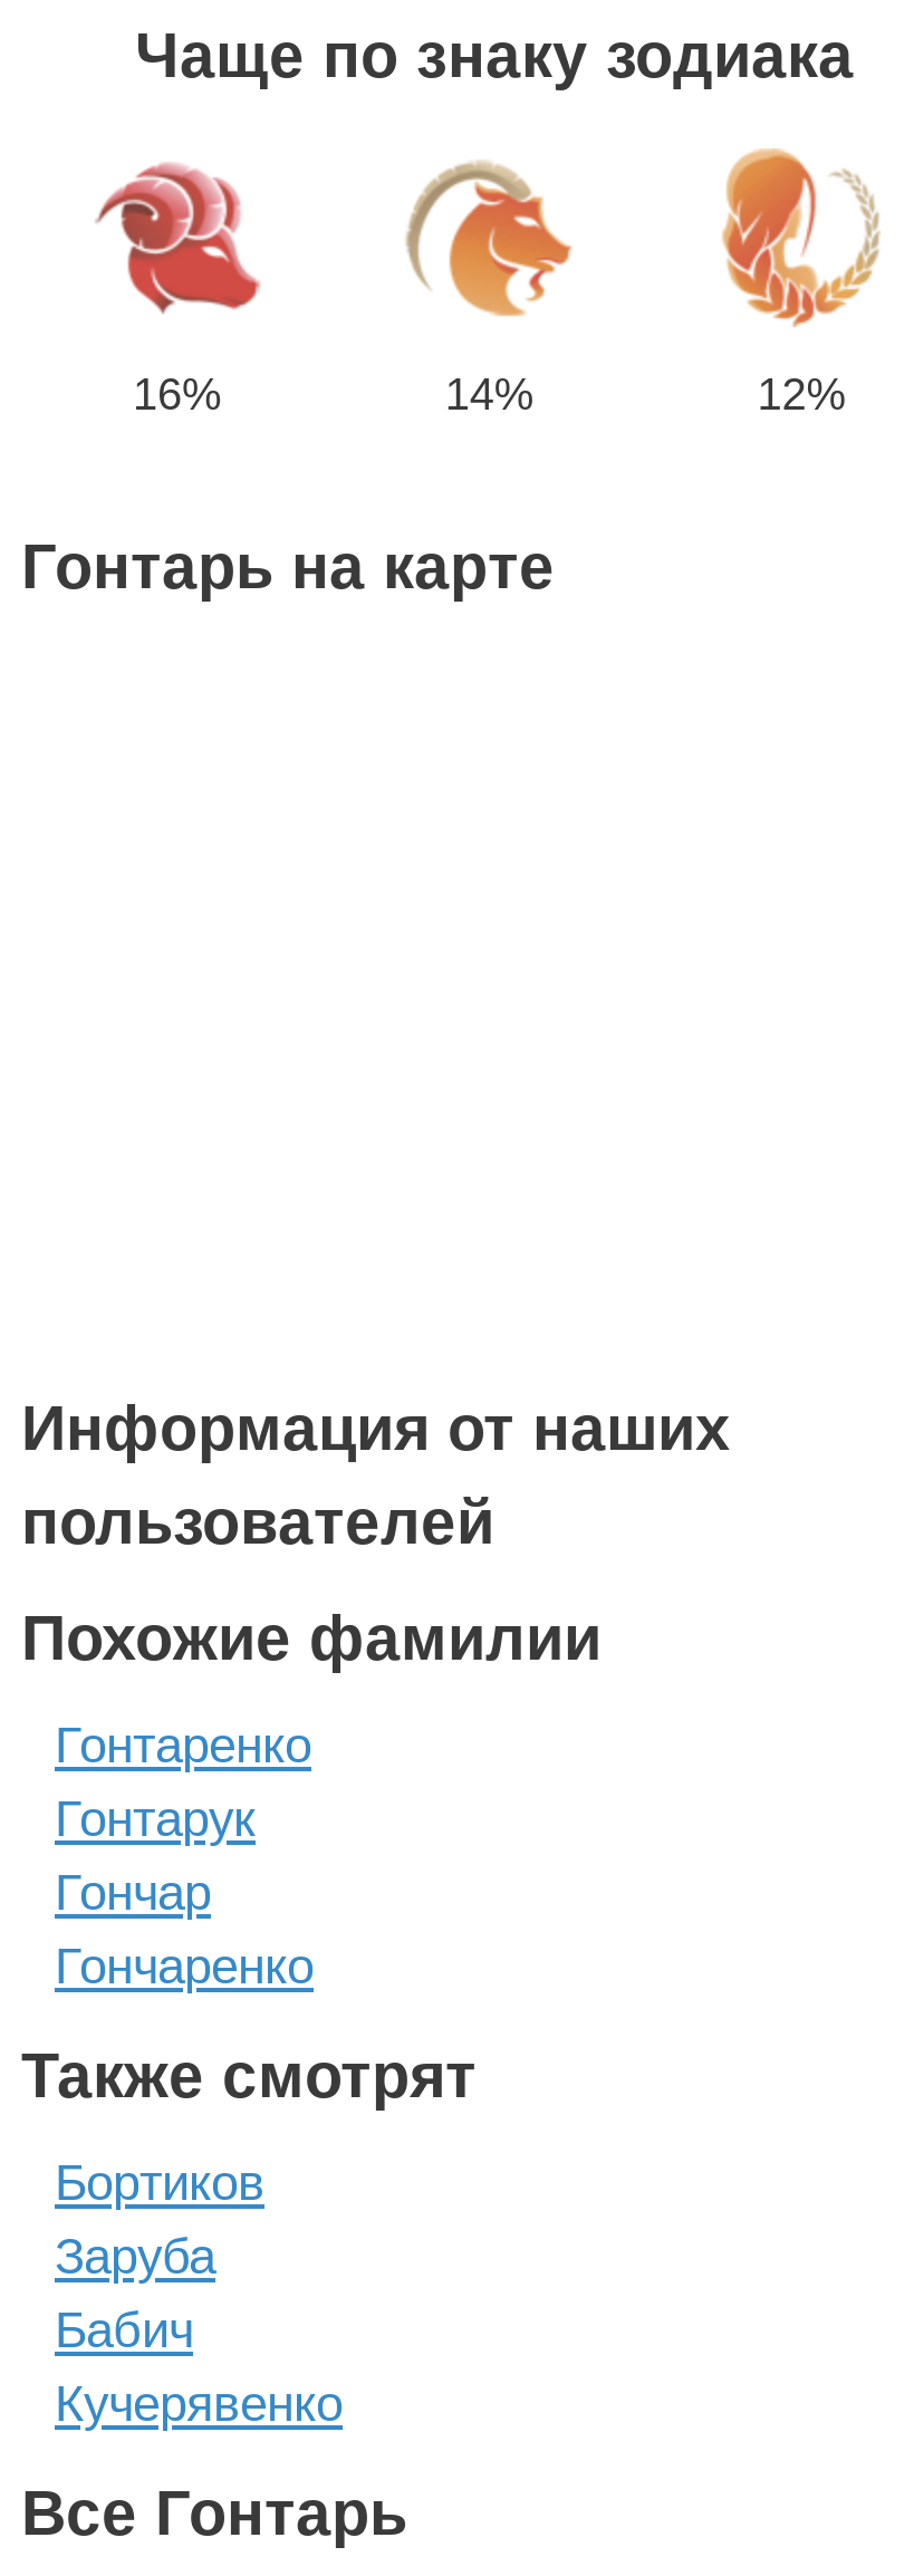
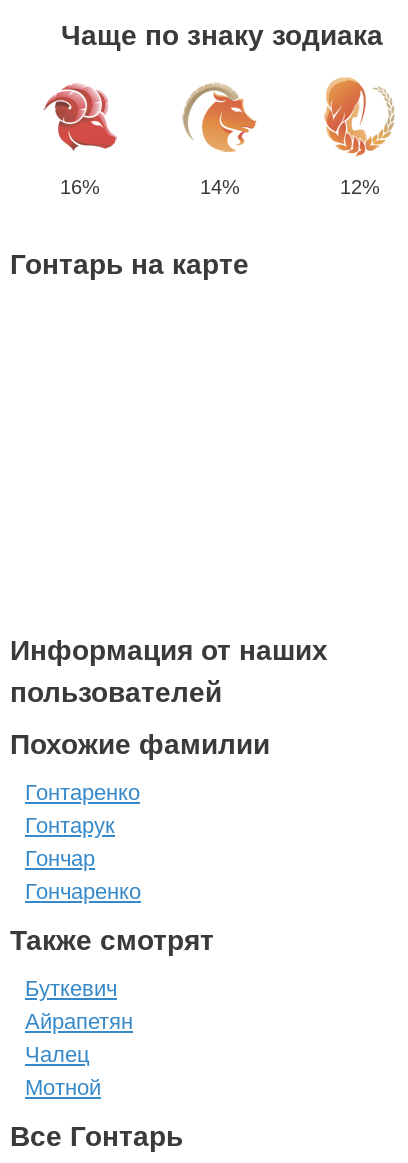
- Бортиков
- Заруба
- Бабич
- Кучерявенко
+ Буткевич
+ Айрапетян
+ Чалец
+ Мотной
